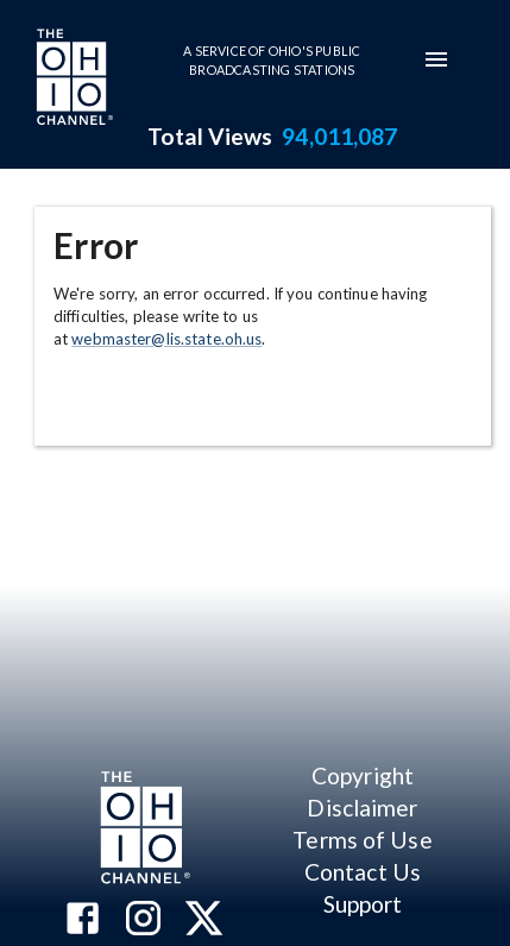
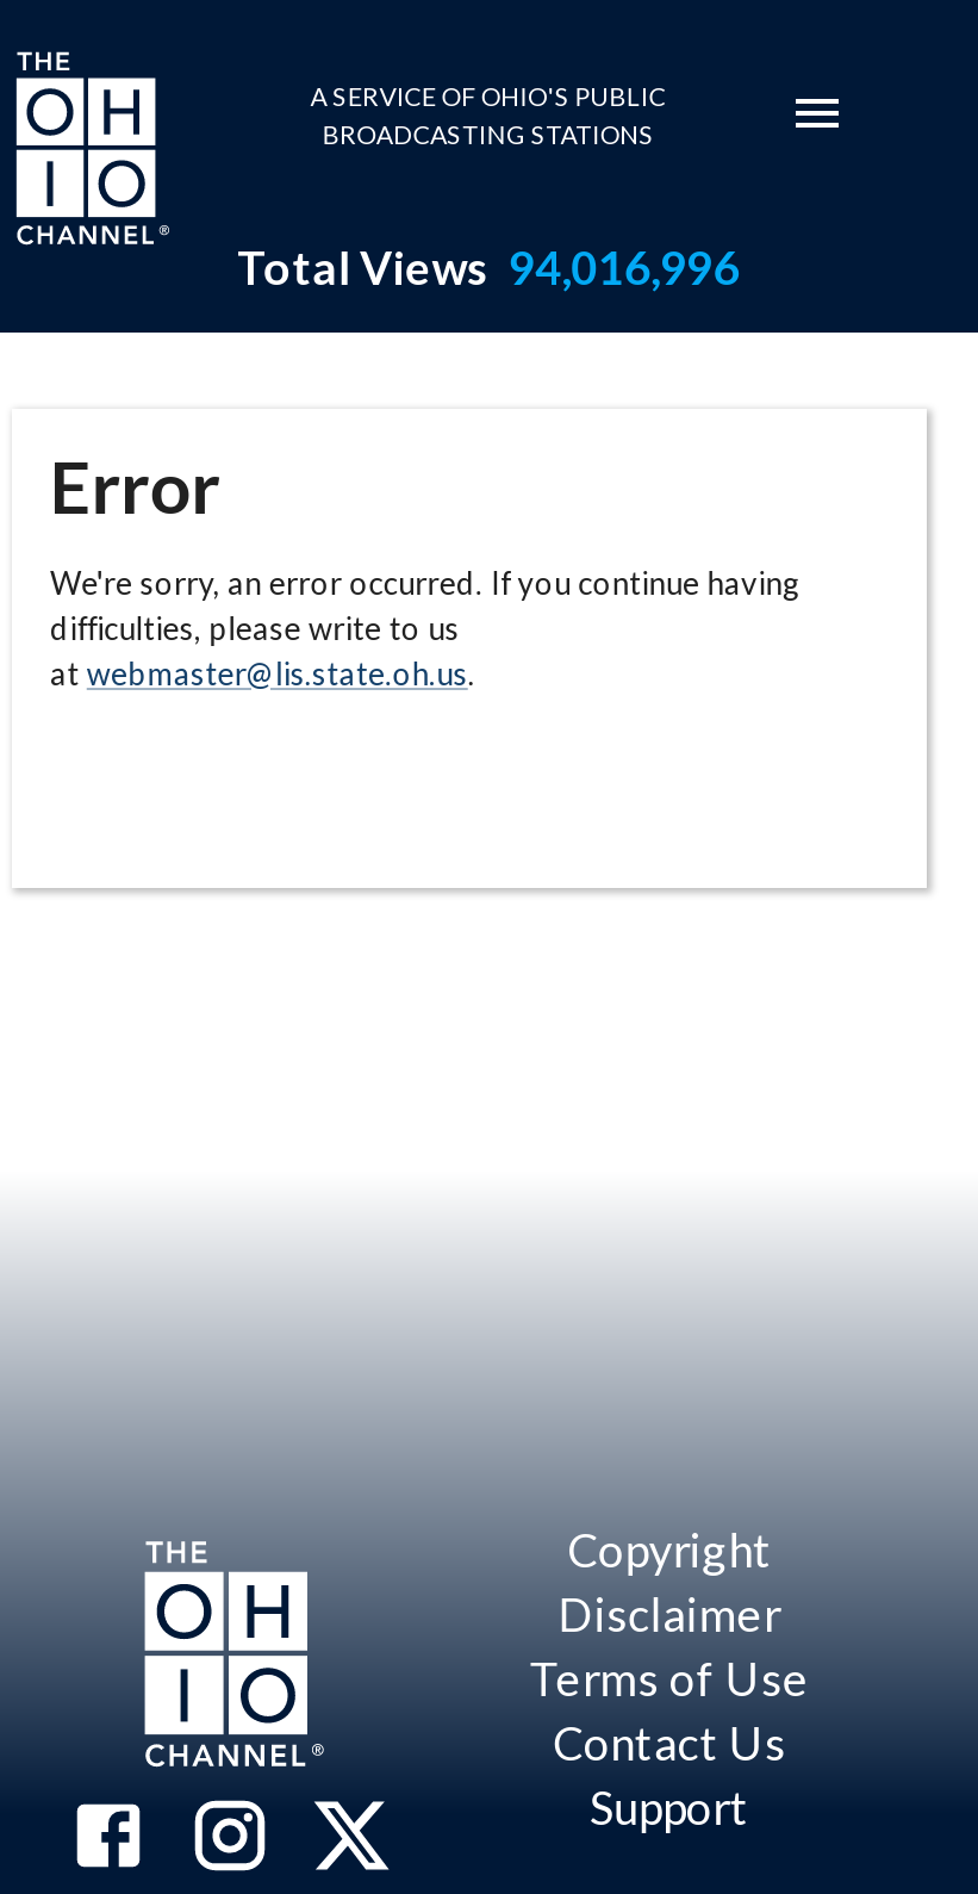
- Total Views 94,011,087
+ Total Views 94,016,996
